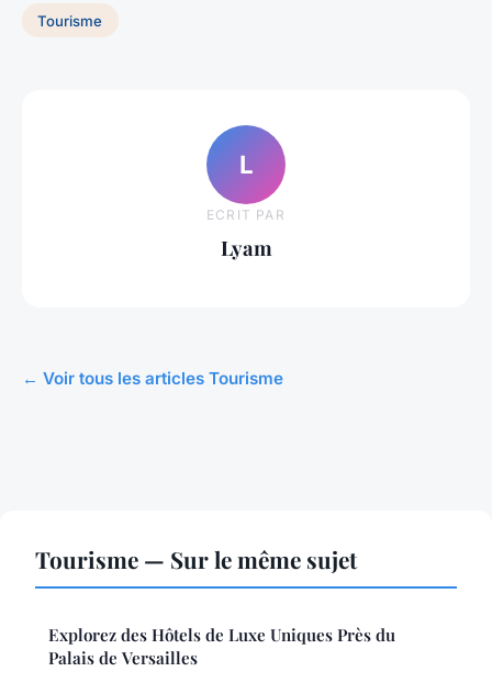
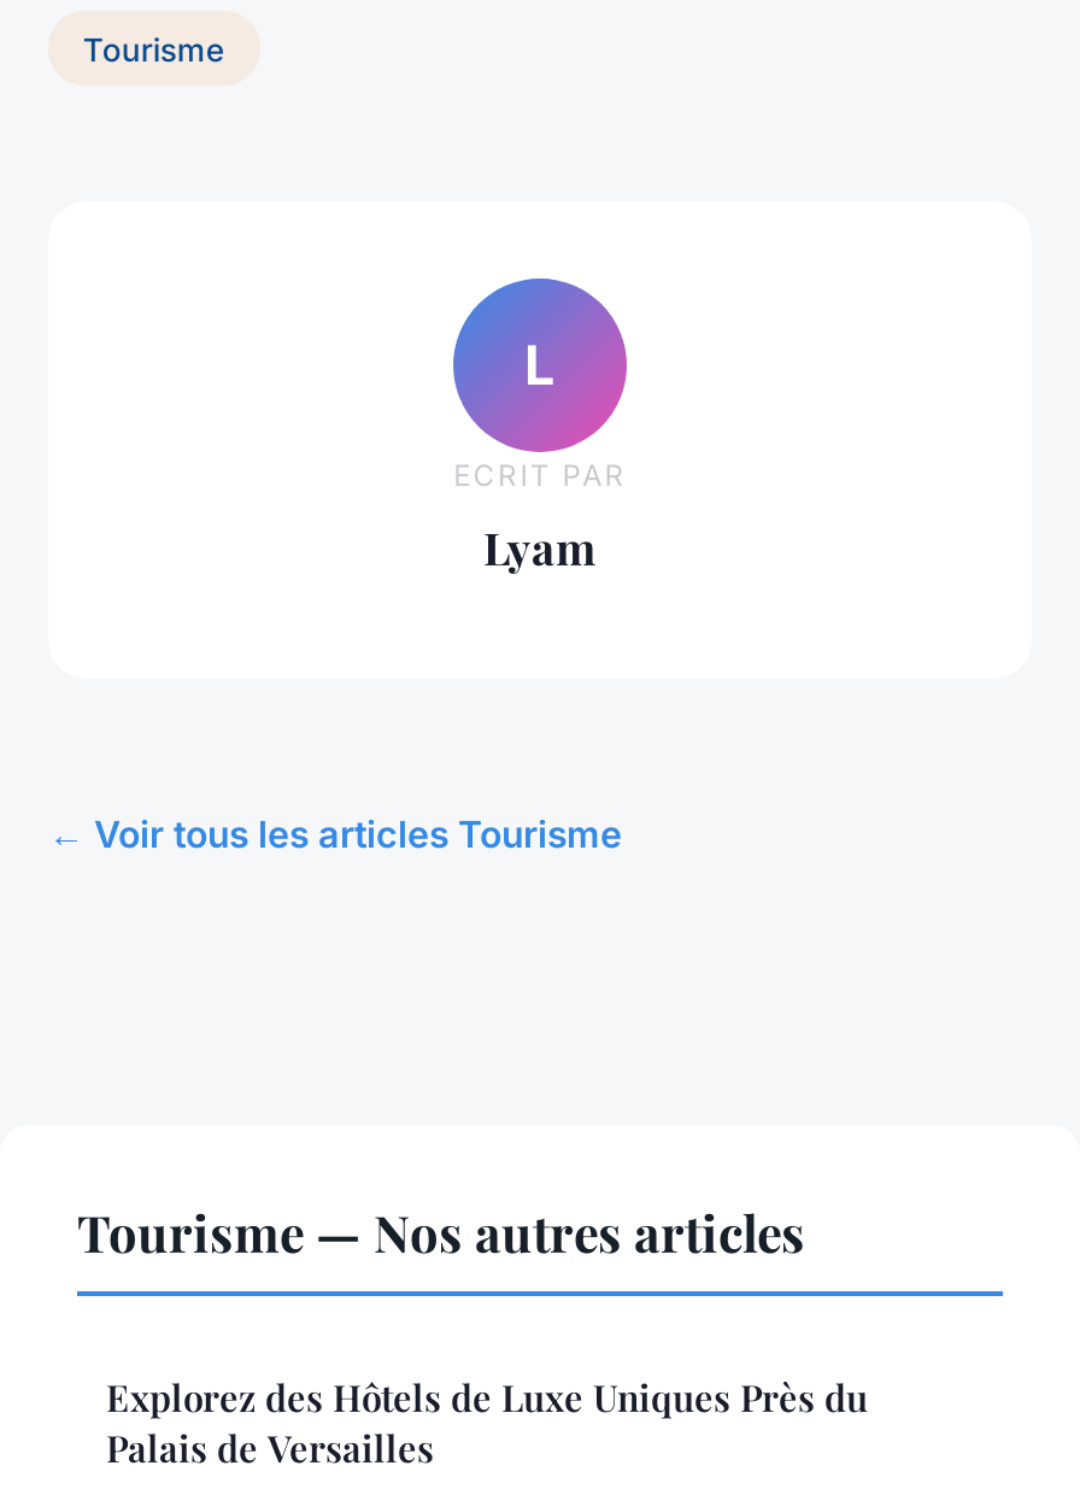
- Tourisme — Sur le même sujet
+ Tourisme — Nos autres articles
